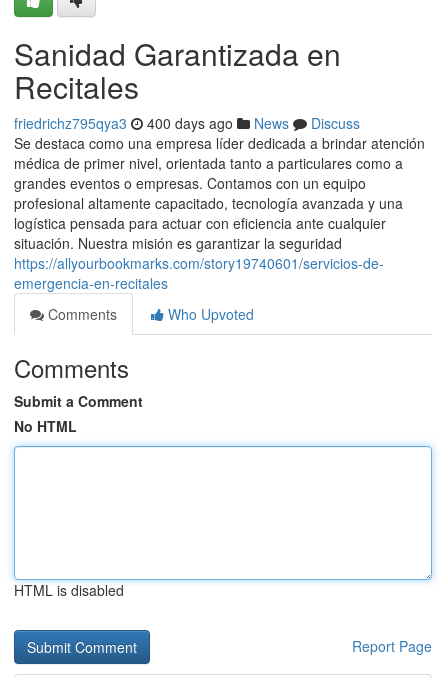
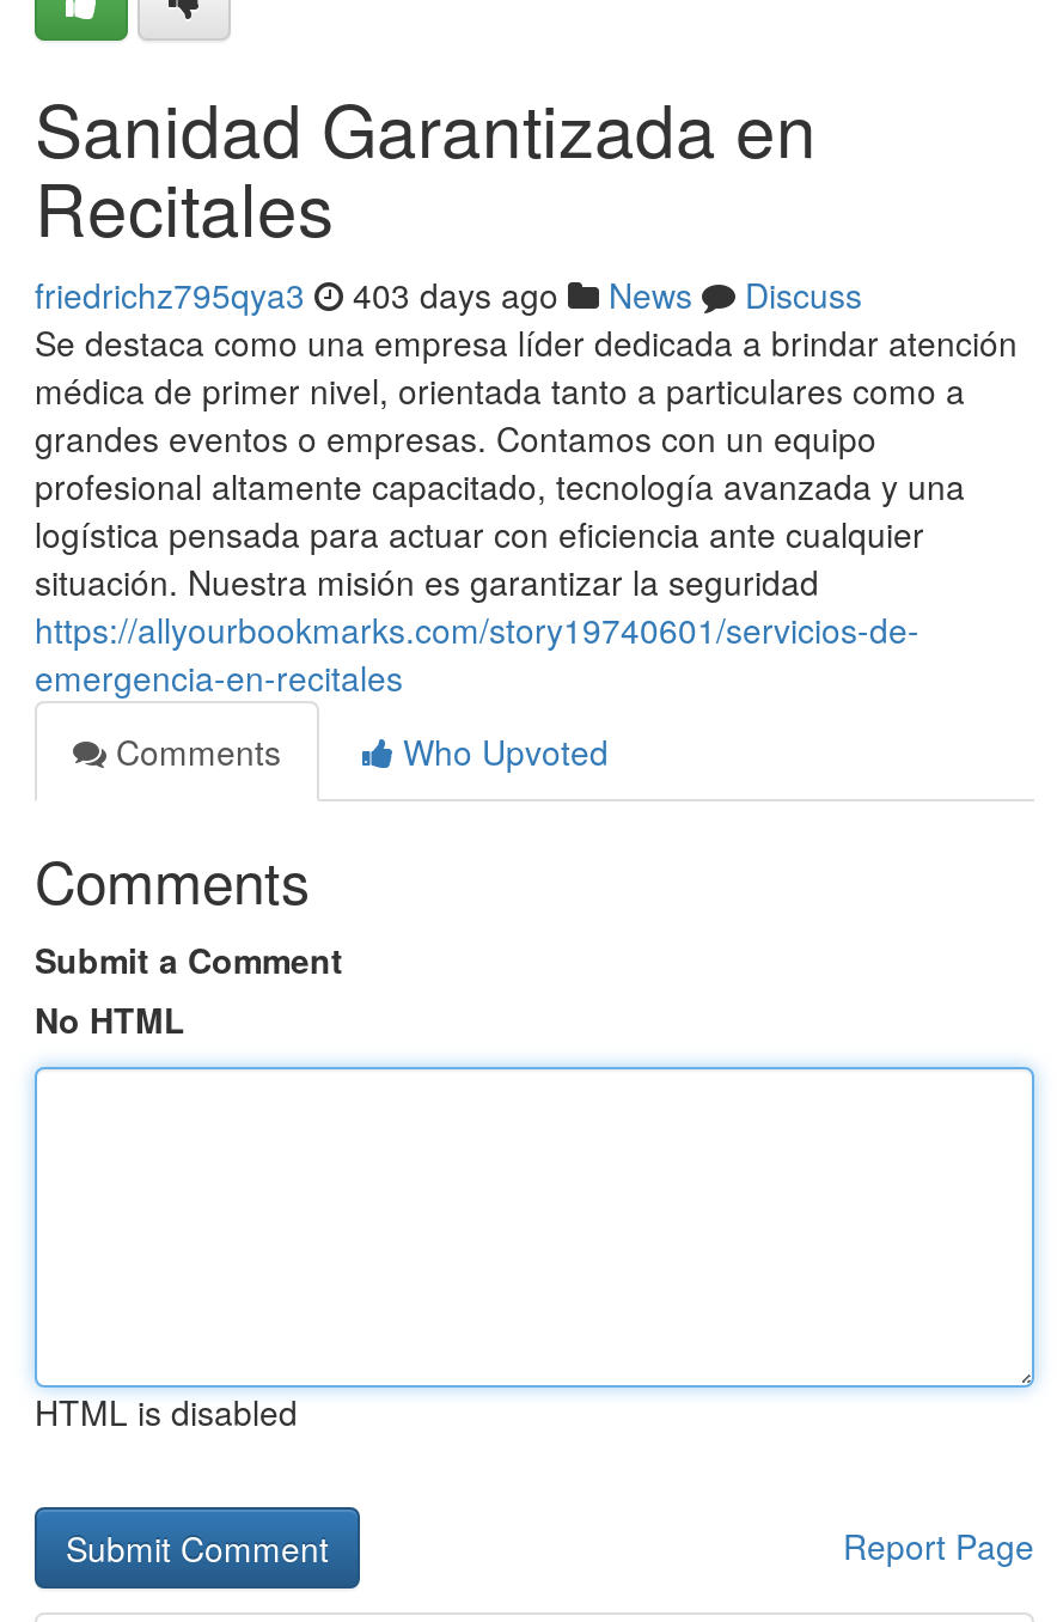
- friedrichz795qya3 400 days ago News Discuss
+ friedrichz795qya3 403 days ago News Discuss
